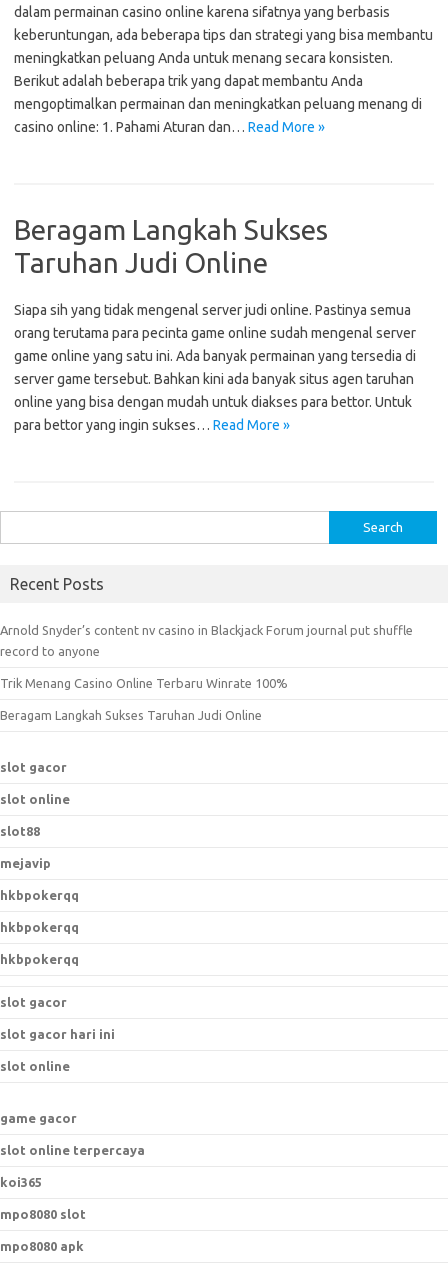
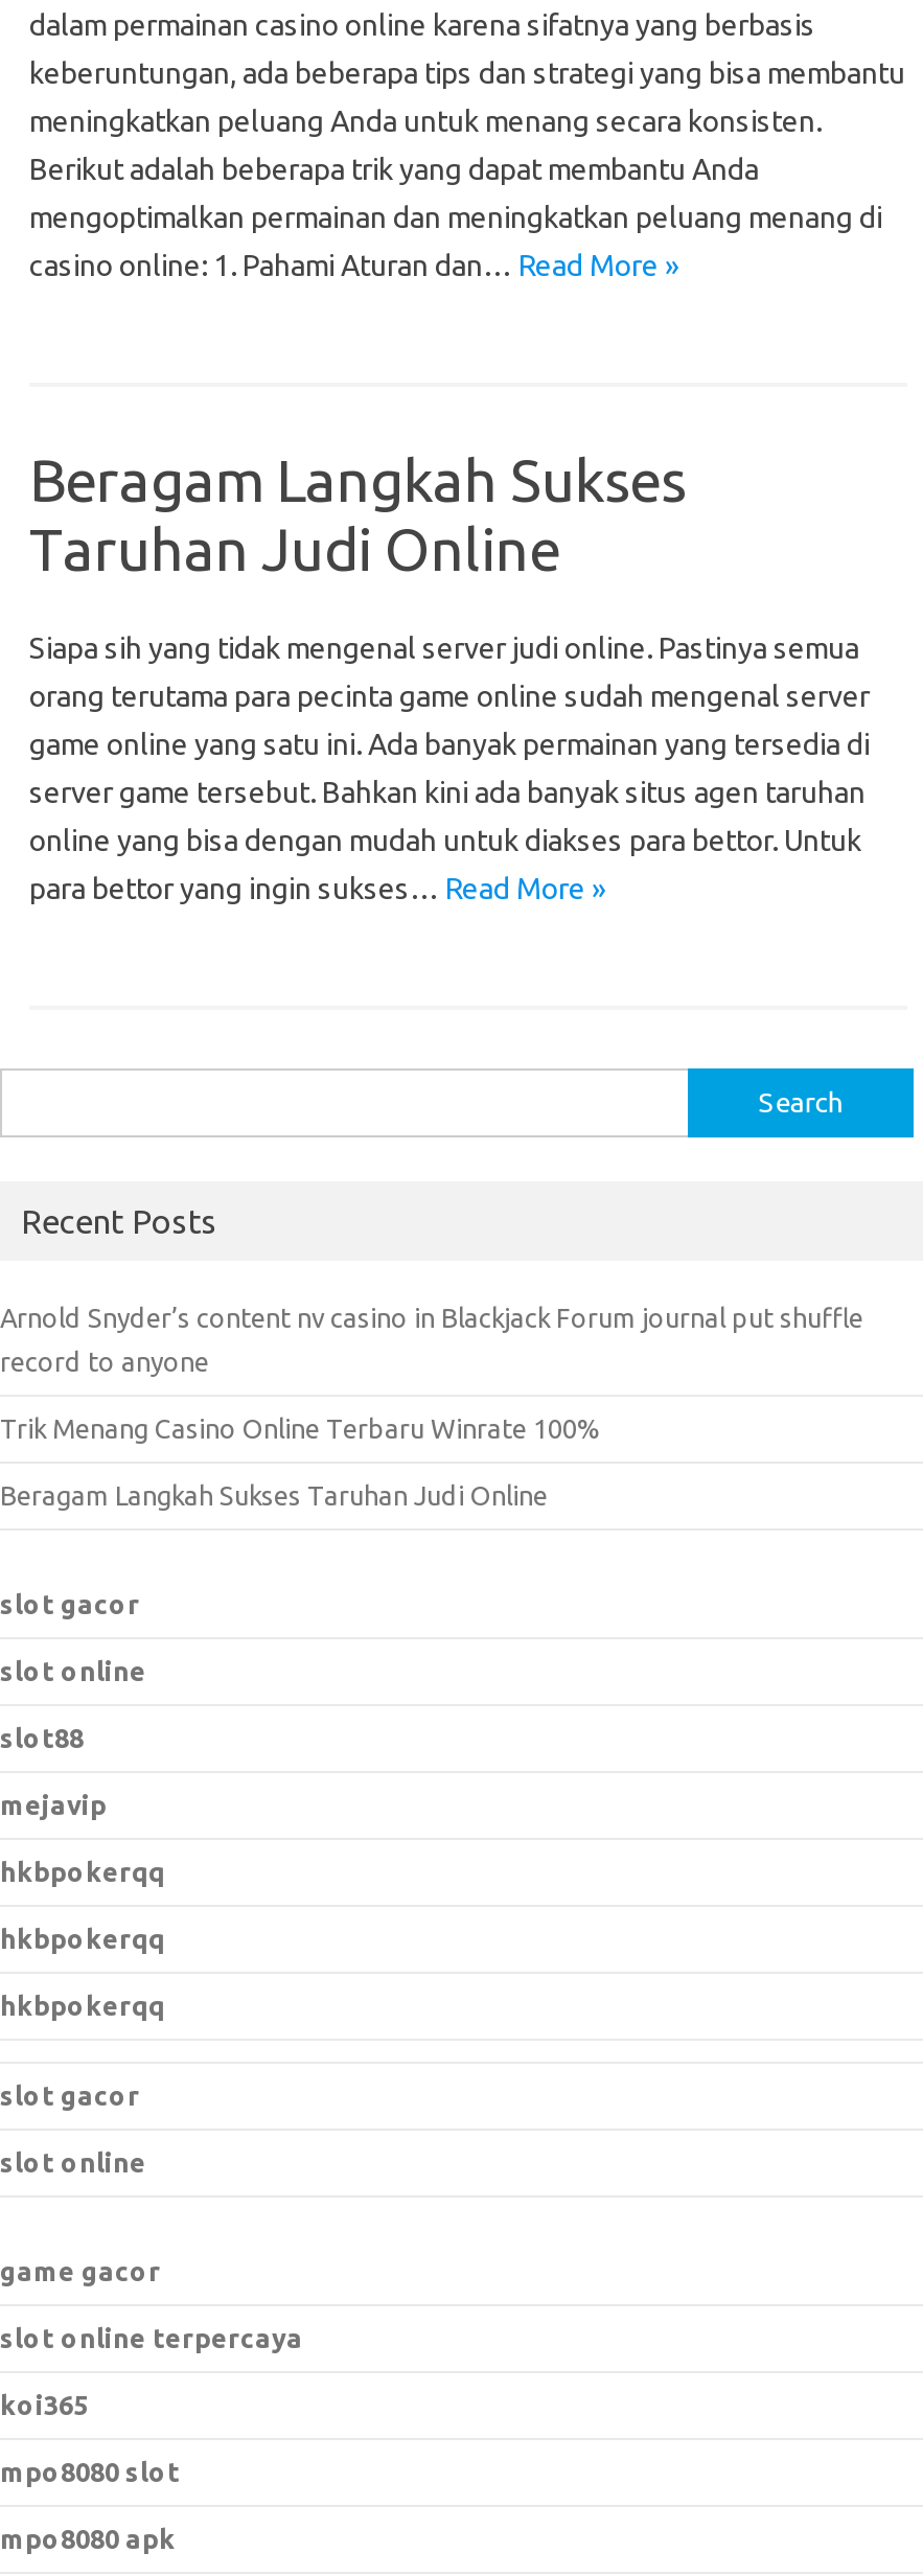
- slot gacor hari ini
